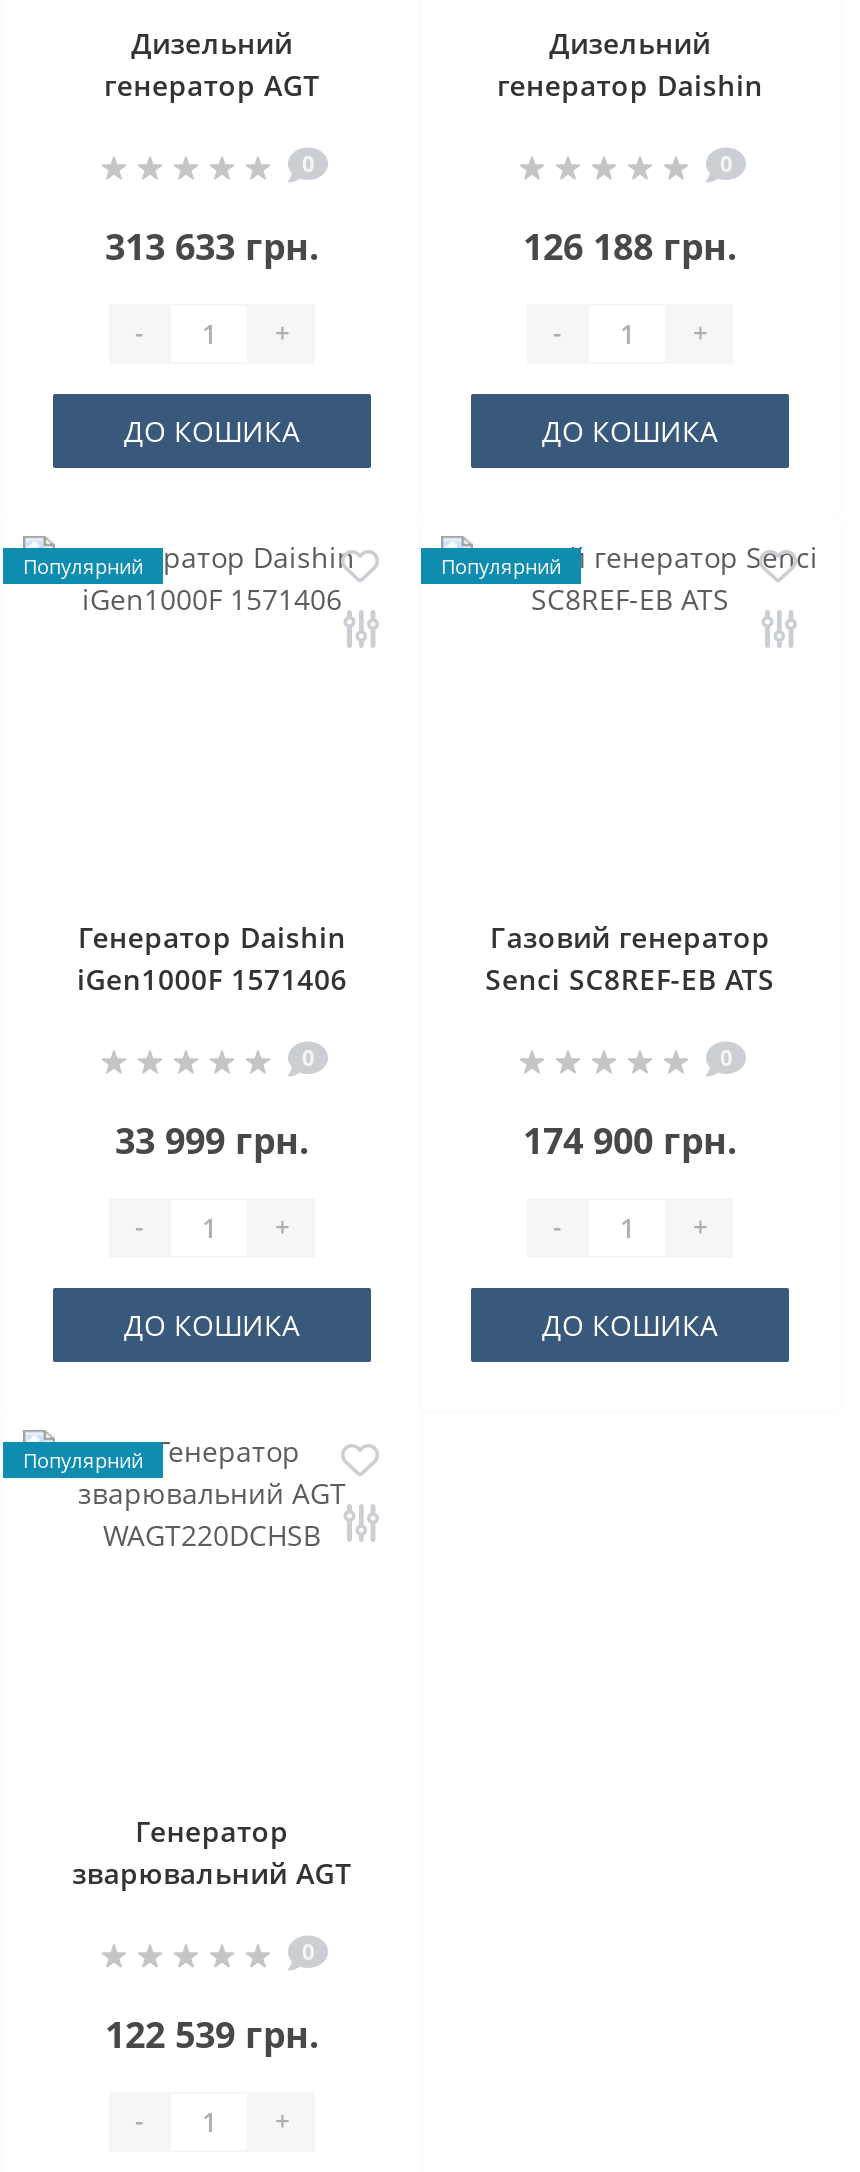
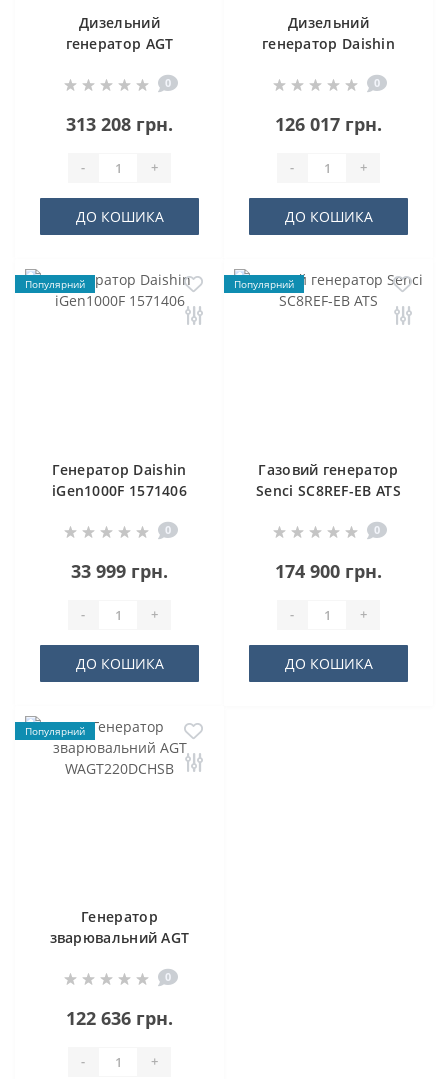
- 313 633 грн.
+ 313 208 грн.

- 126 188 грн.
+ 126 017 грн.

- 122 539 грн.
+ 122 636 грн.
